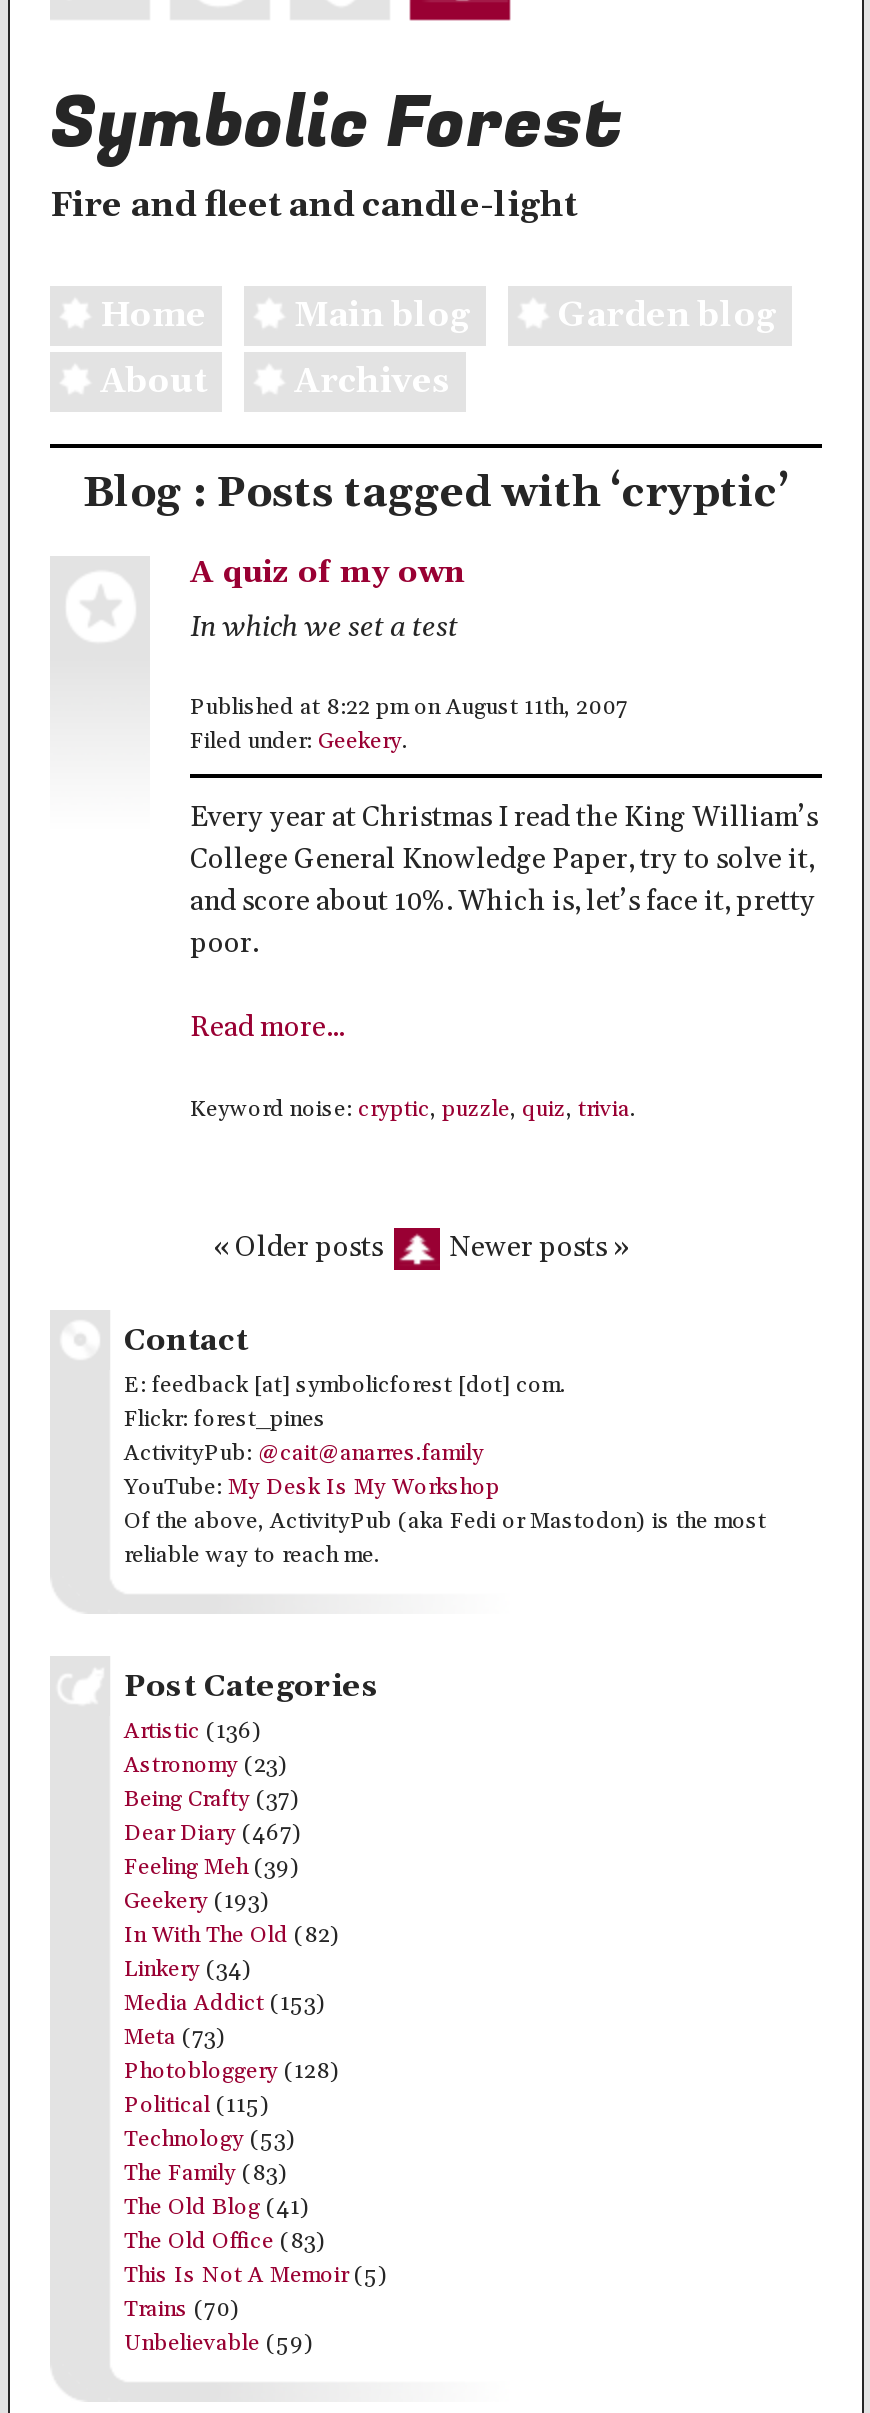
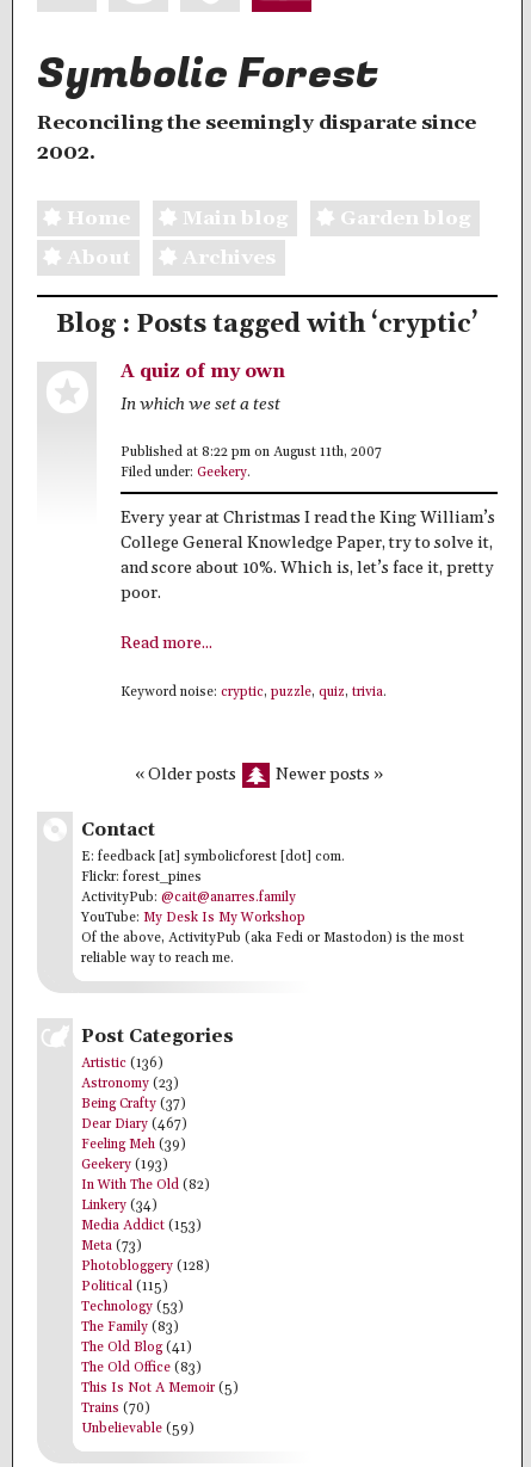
- Fire and fleet and candle-light
+ Reconciling the seemingly disparate since
+ 2002.
